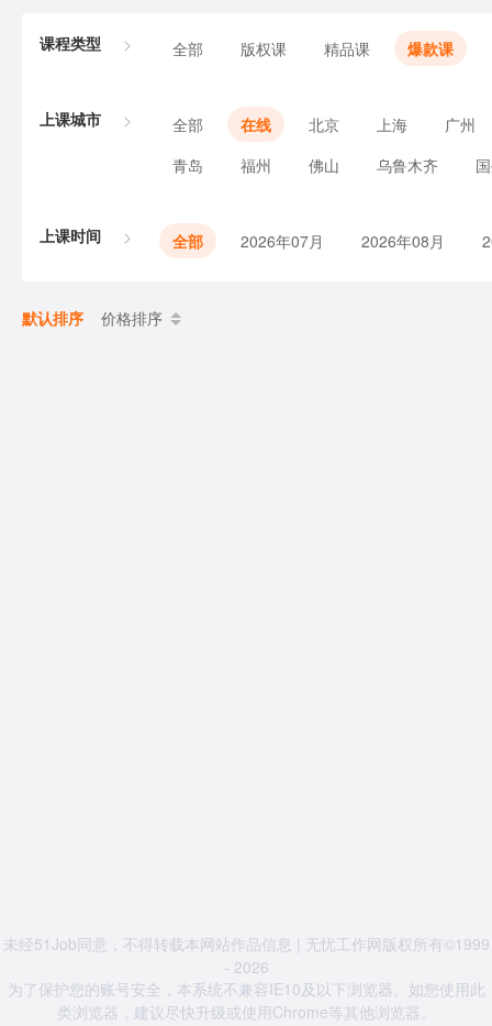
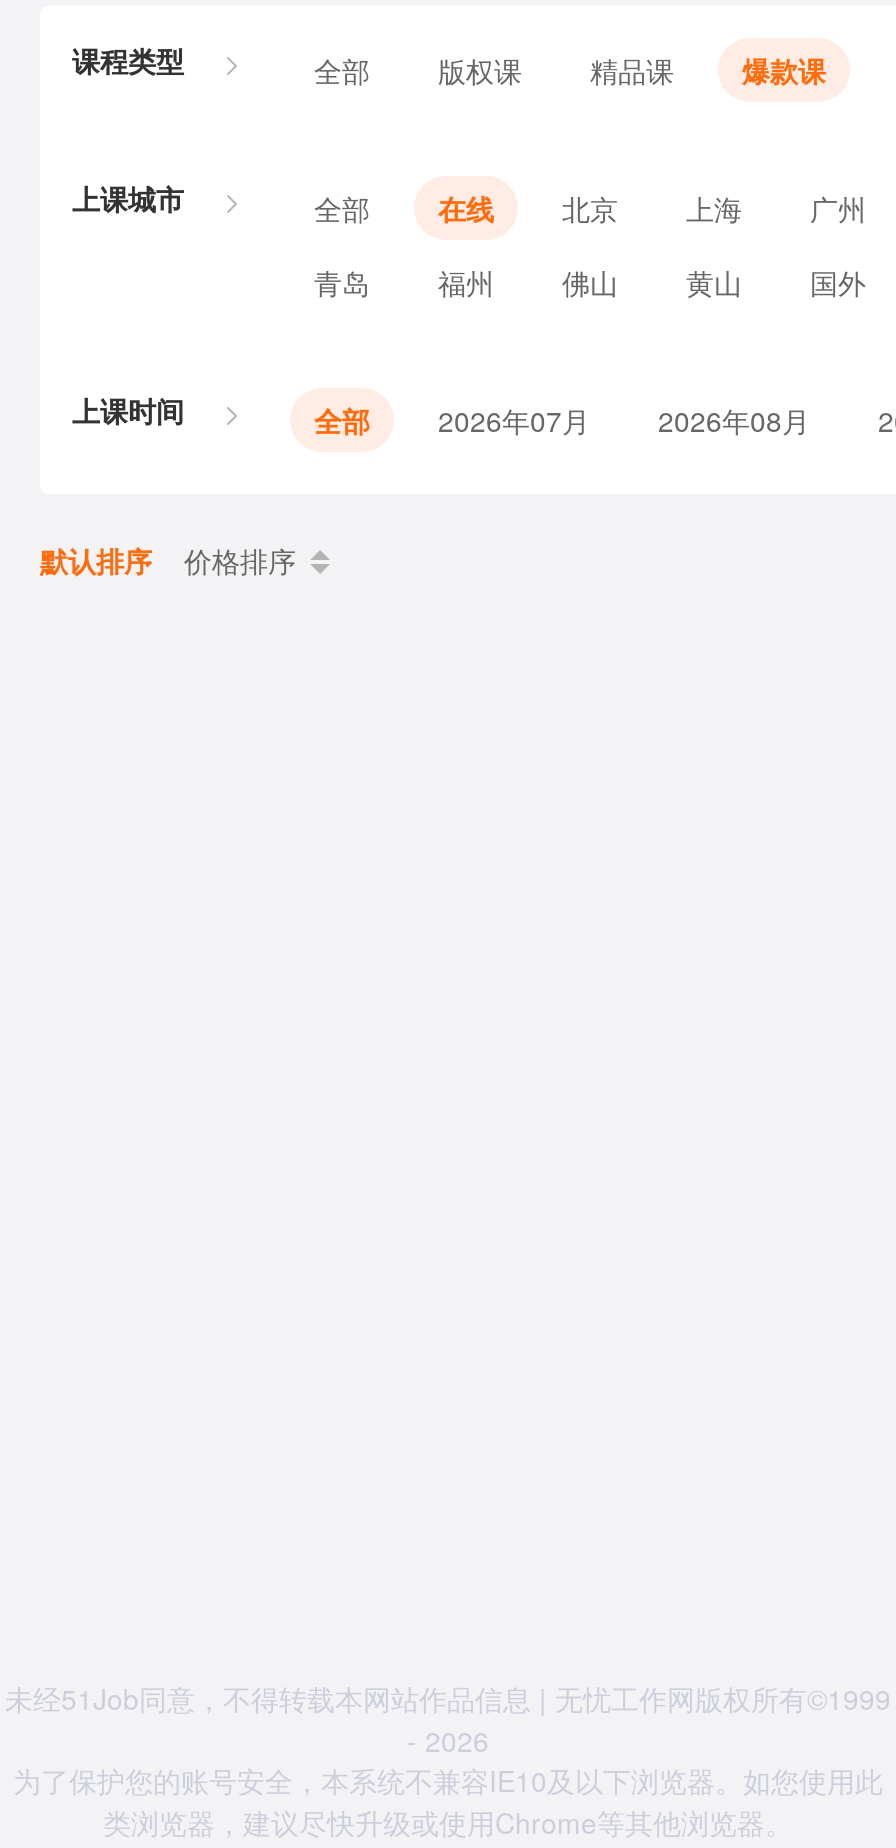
- 乌鲁木齐
+ 黄山
